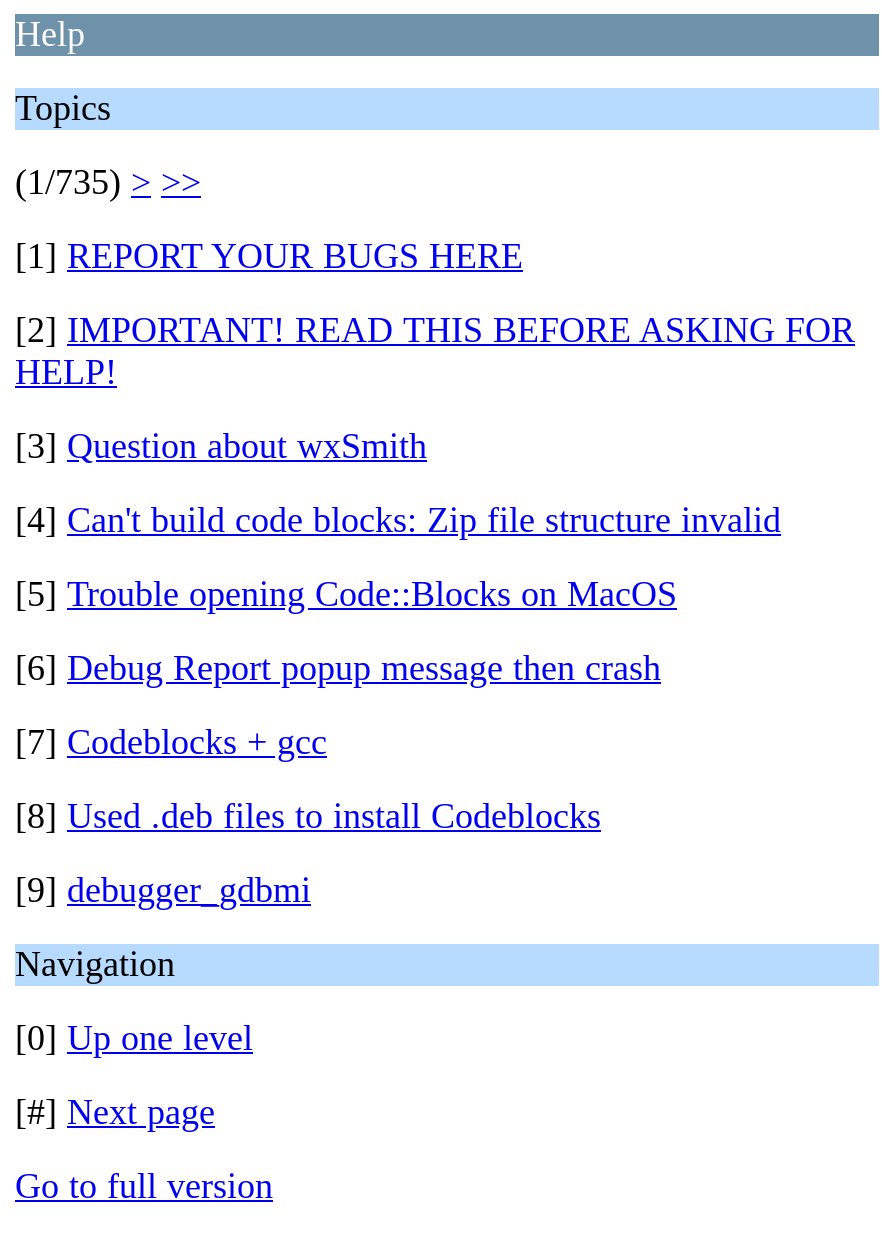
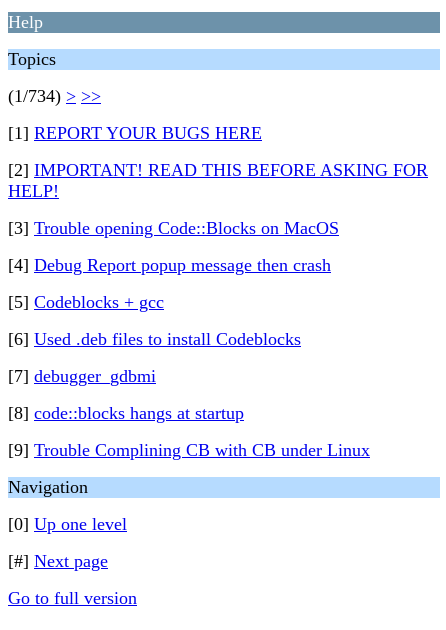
- (1/735) > >>
+ (1/734) > >>

- [3] Question about wxSmith
+ [3] Trouble opening Code::Blocks on MacOS

- [4] Can't build code blocks: Zip file structure invalid
+ [4] Debug Report popup message then crash

- [5] Trouble opening Code::Blocks on MacOS
+ [5] Codeblocks + gcc

- [6] Debug Report popup message then crash
+ [6] Used .deb files to install Codeblocks

- [7] Codeblocks + gcc
+ [7] debugger_gdbmi

- [8] Used .deb files to install Codeblocks
+ [8] code::blocks hangs at startup

- [9] debugger_gdbmi
+ [9] Trouble Complining CB with CB under Linux
